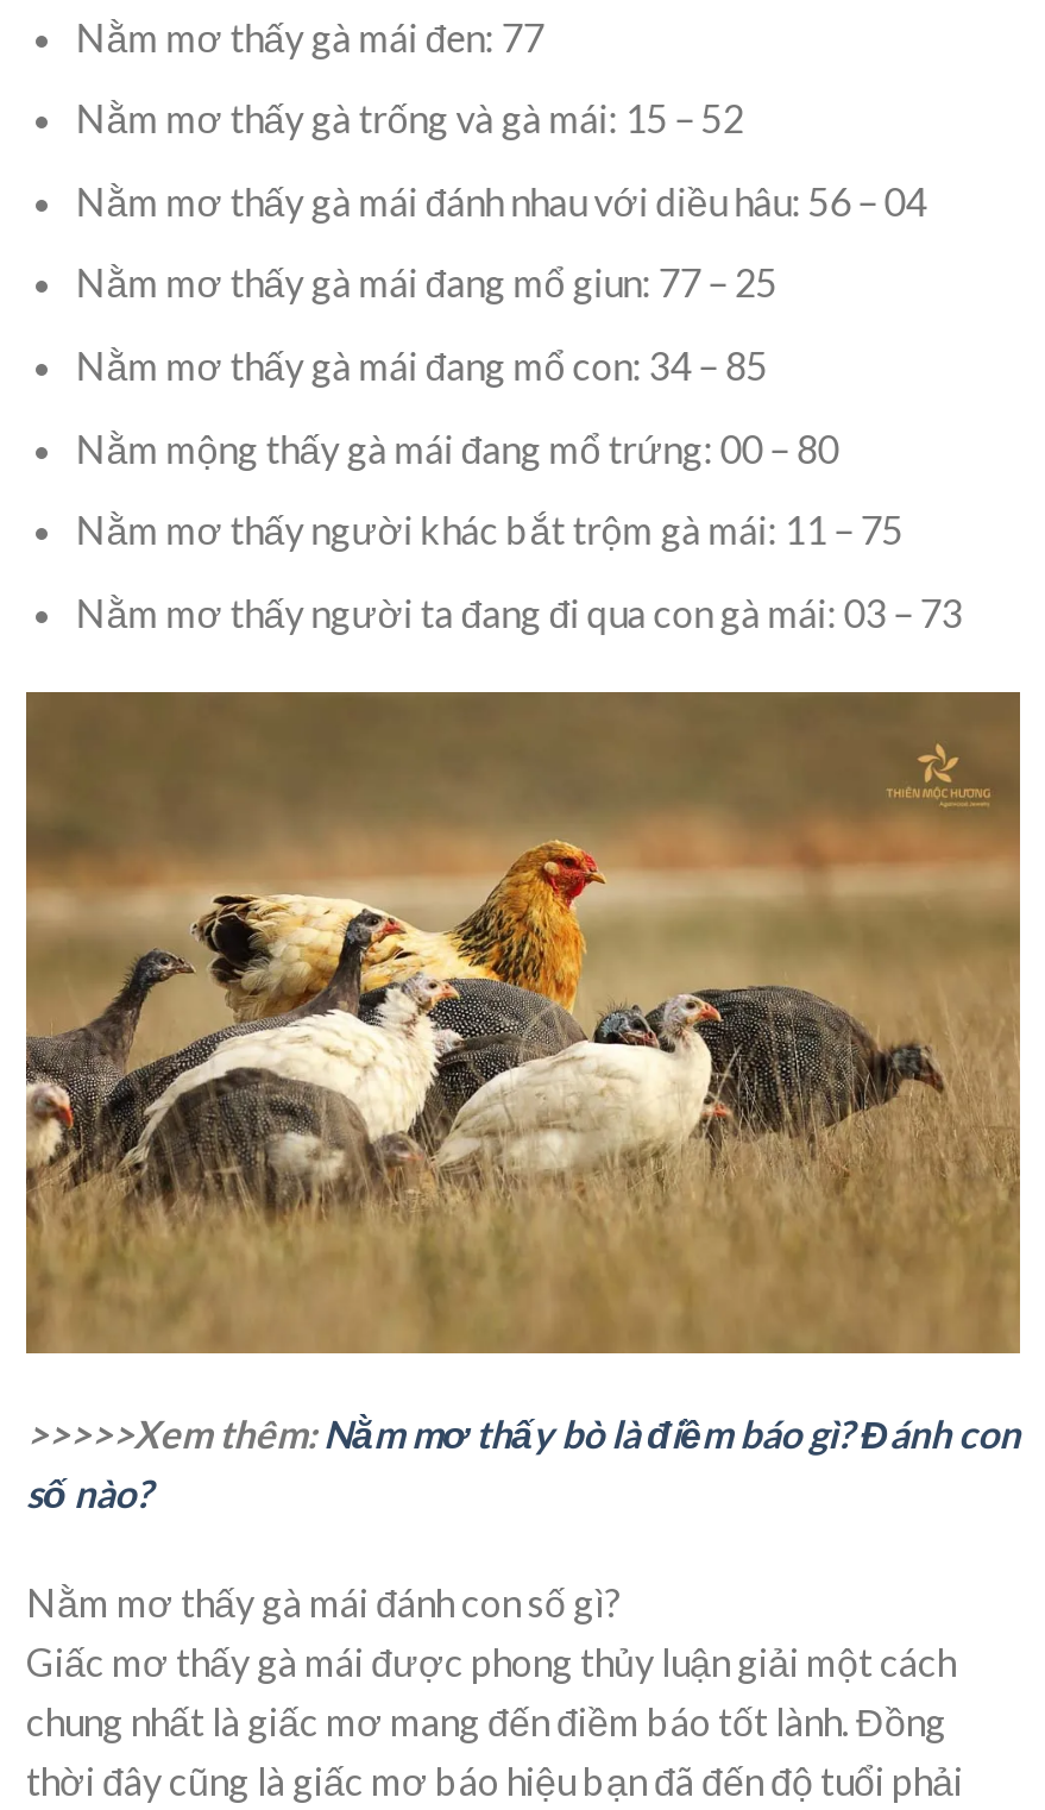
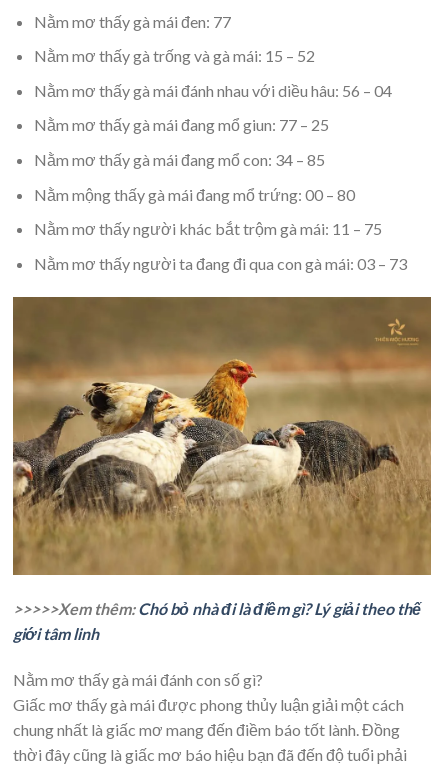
- >>>>>Xem thêm: Nằm mơ thấy bò là điềm báo gì? Đánh con
- số nào?
+ >>>>>Xem thêm: Chó bỏ nhà đi là điềm gì? Lý giải theo thế
+ giới tâm linh
